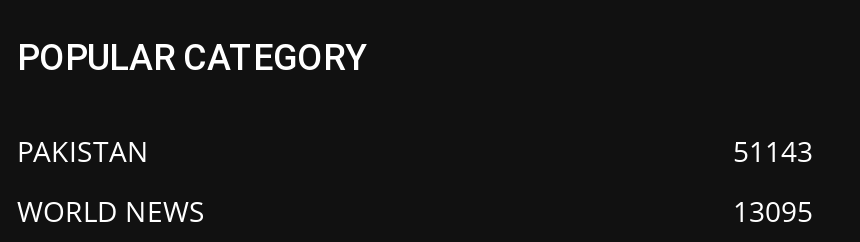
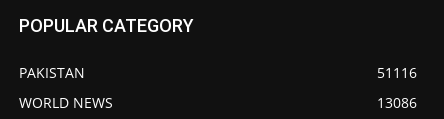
- 51143
+ 51116

- 13095
+ 13086
